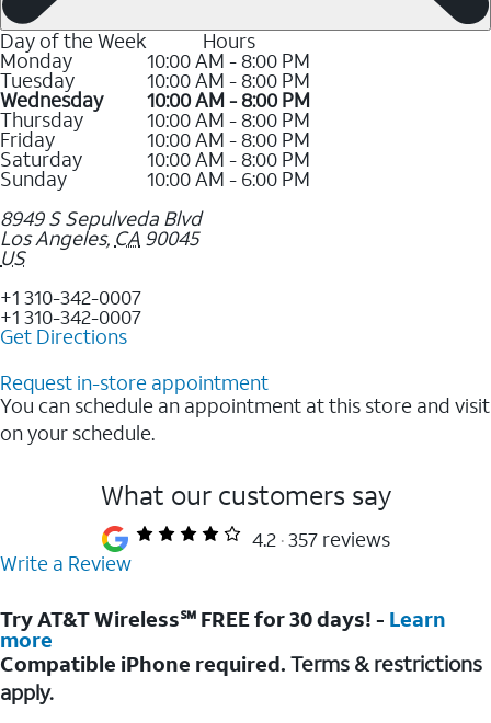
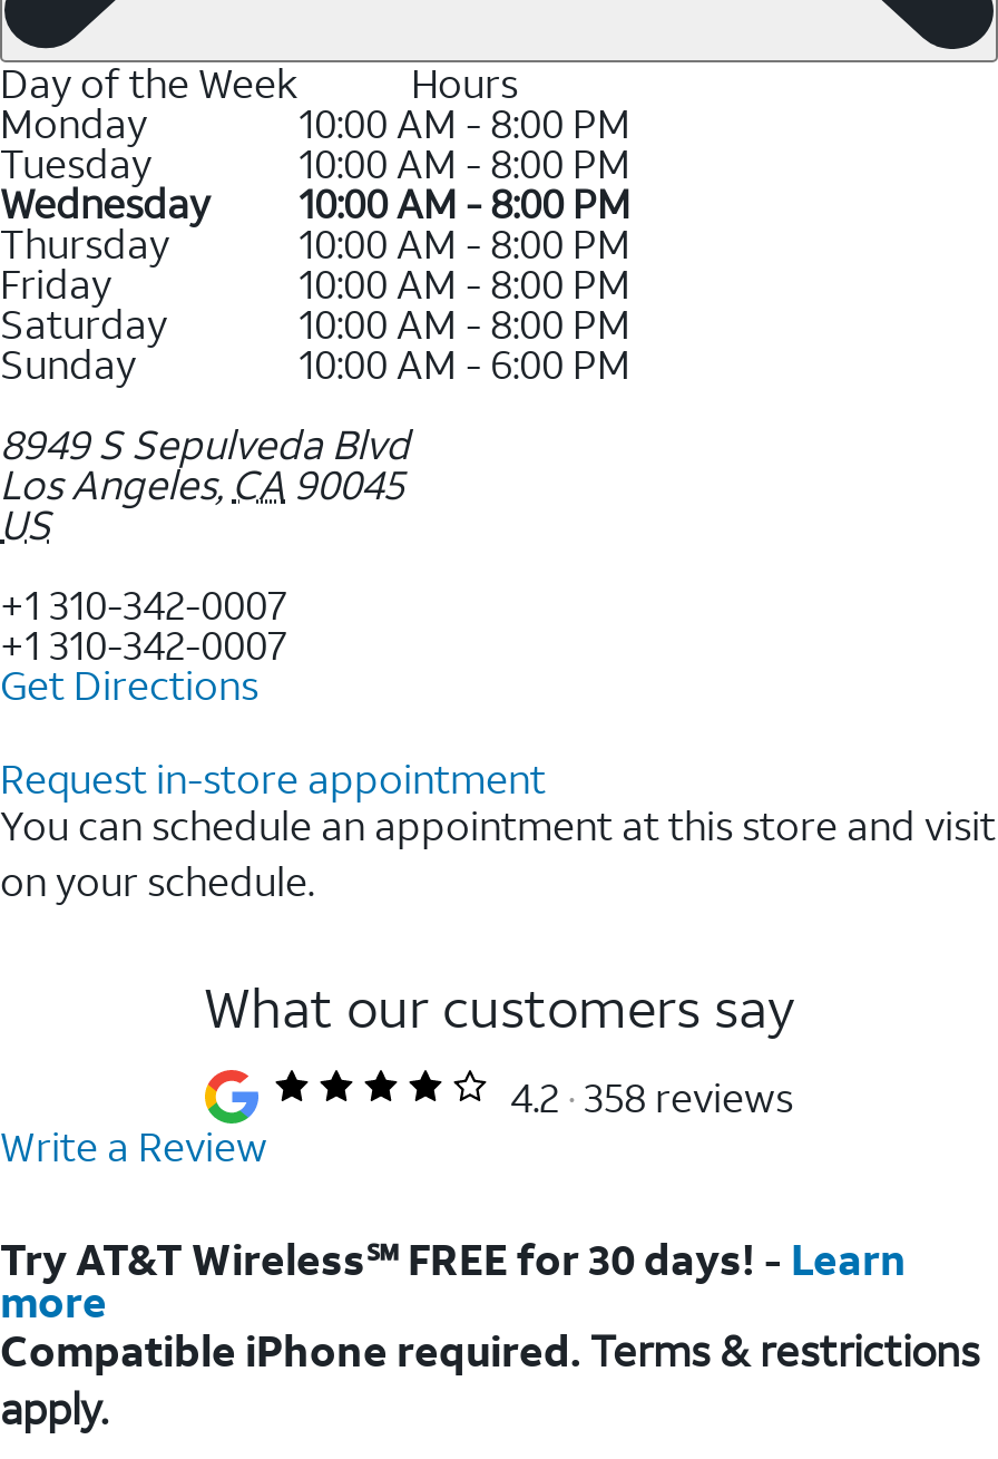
- 4.2 357 reviews
+ 4.2 358 reviews
